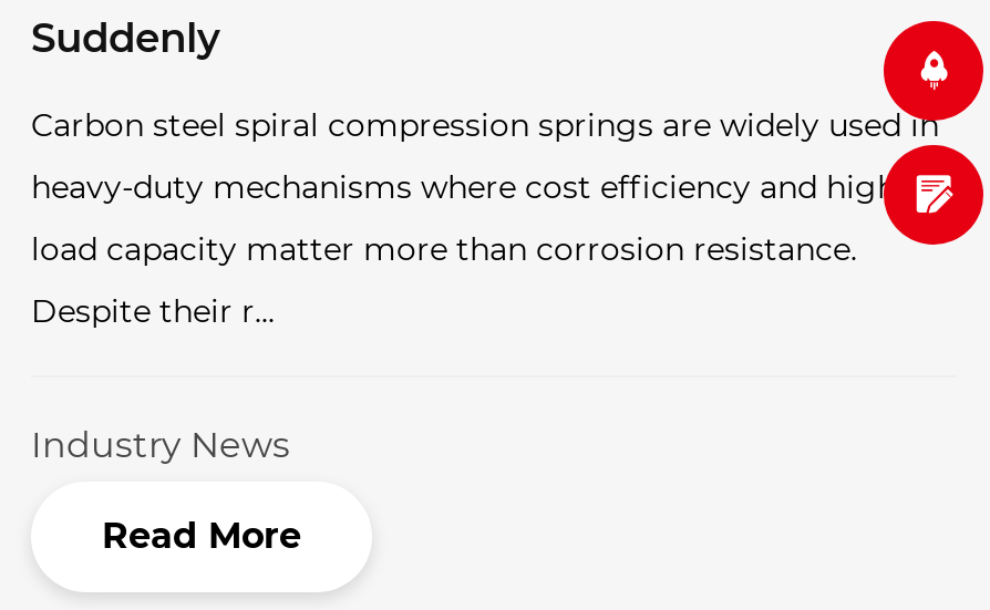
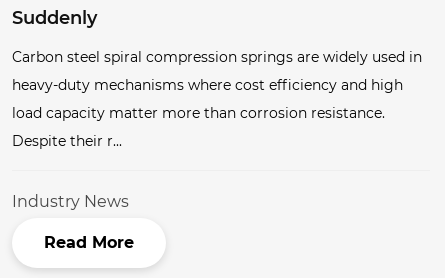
- [image]

- [image]
